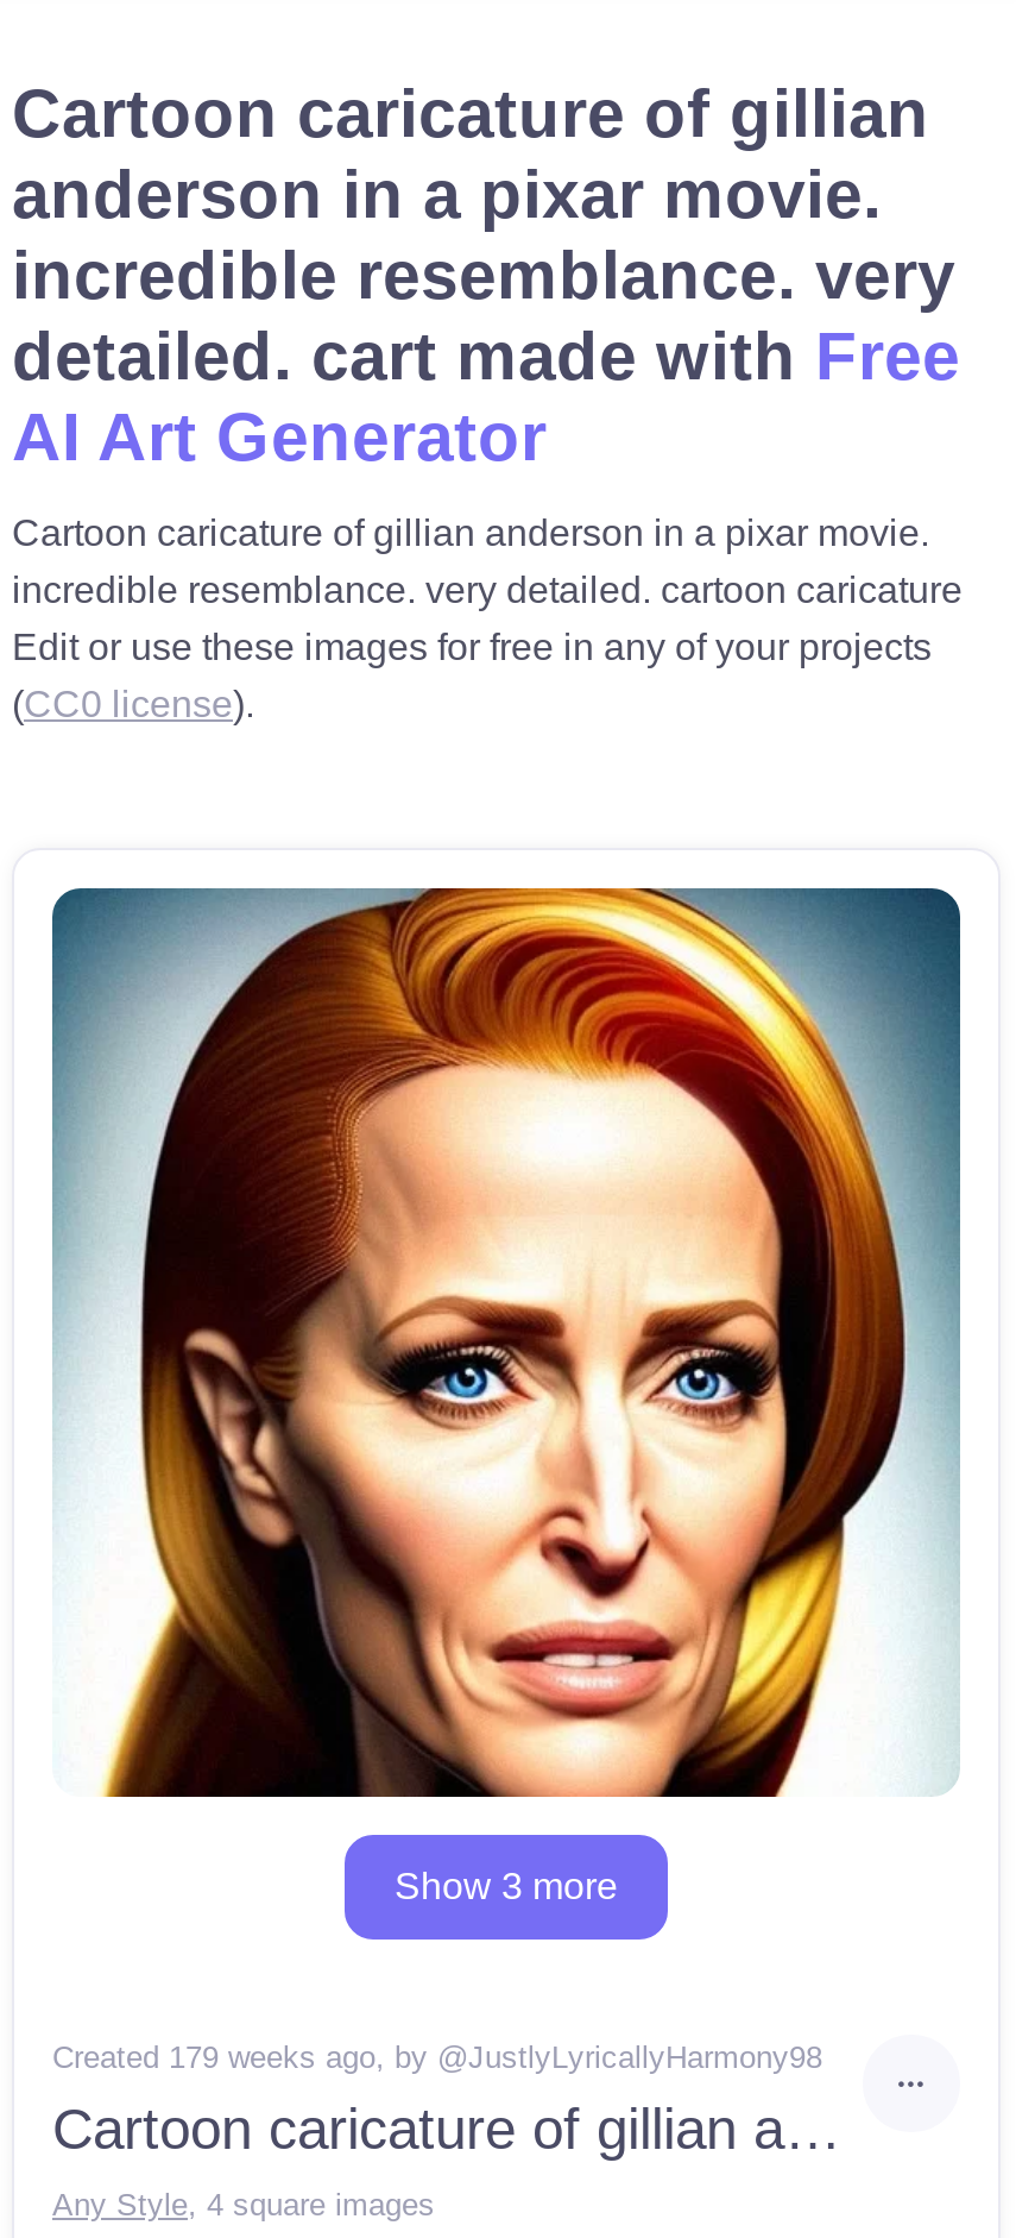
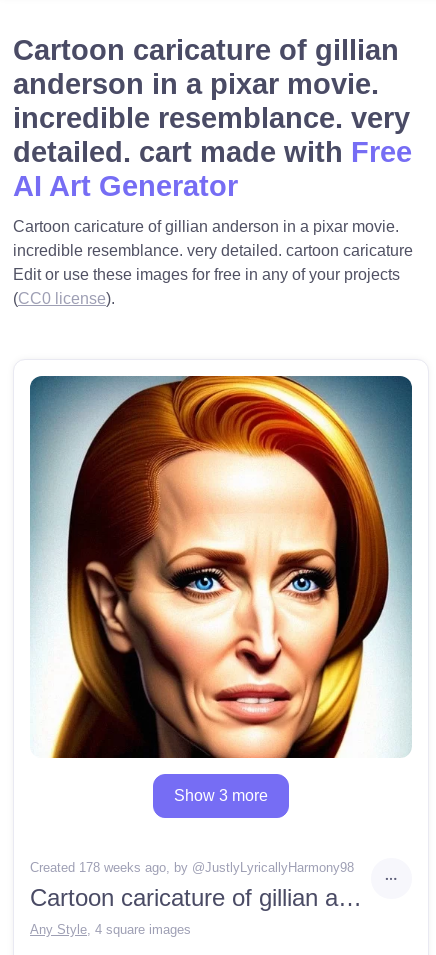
- Created 179 weeks ago, by @JustlyLyricallyHarmony98
+ Created 178 weeks ago, by @JustlyLyricallyHarmony98
